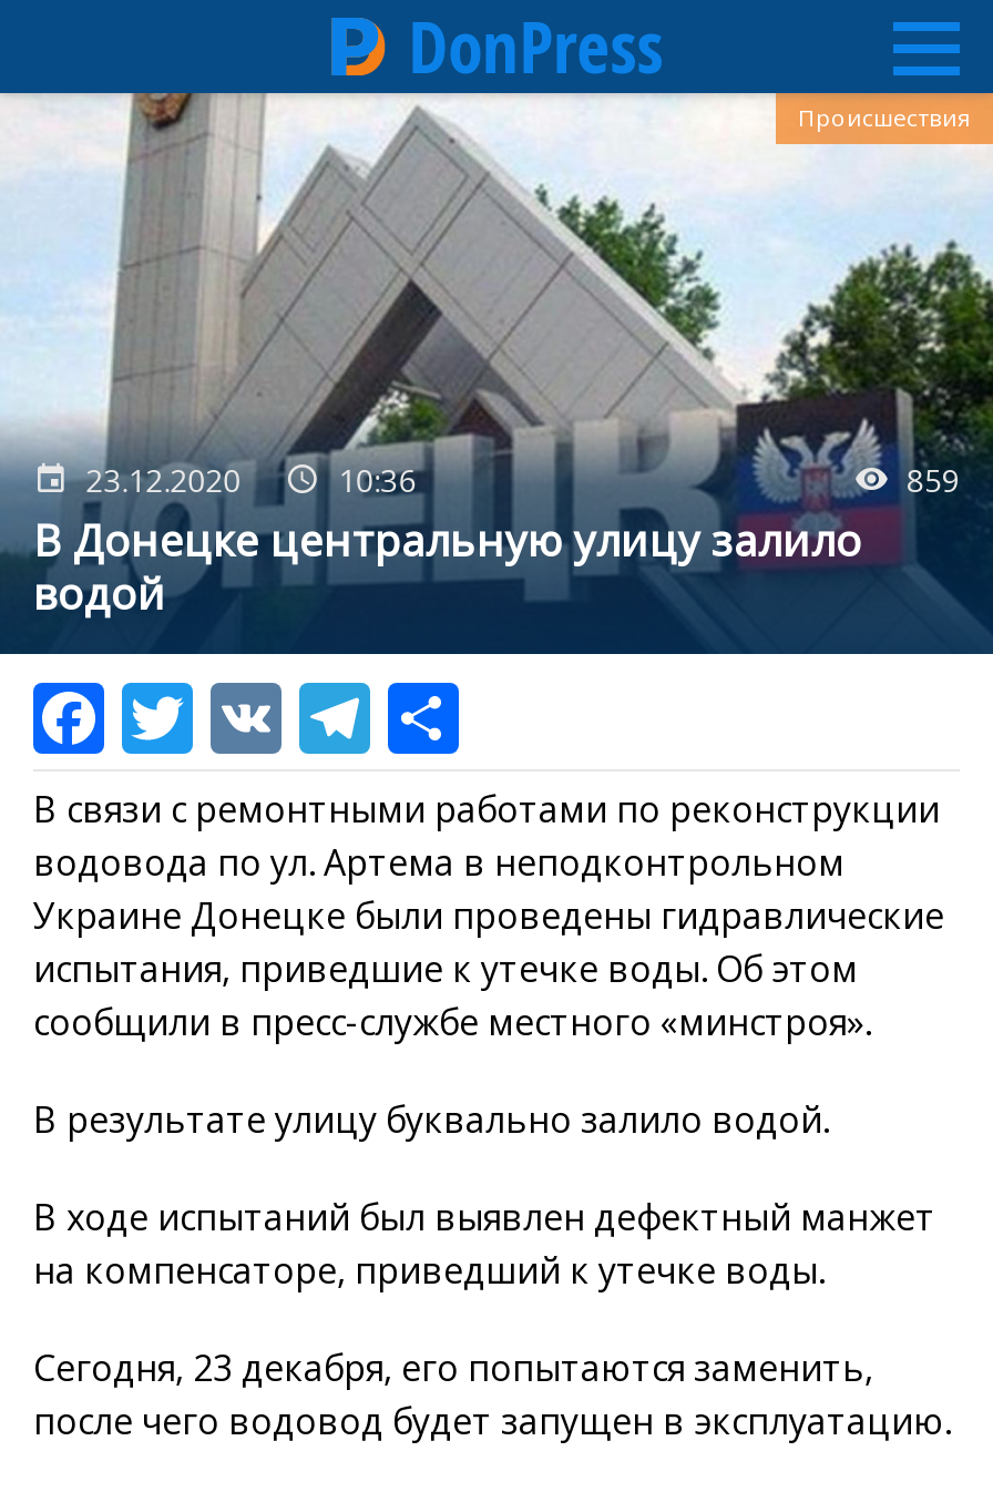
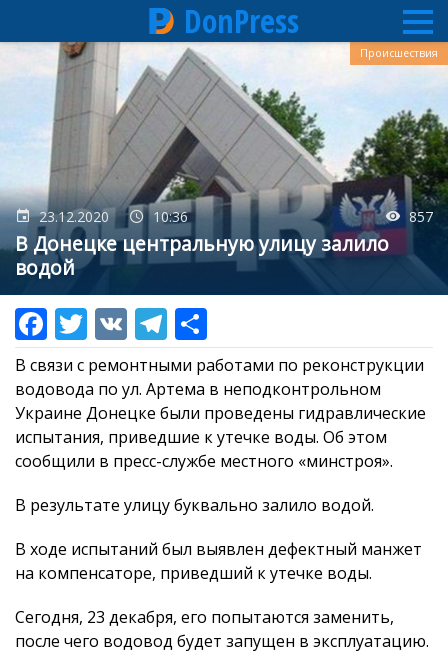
- 859
+ 857
